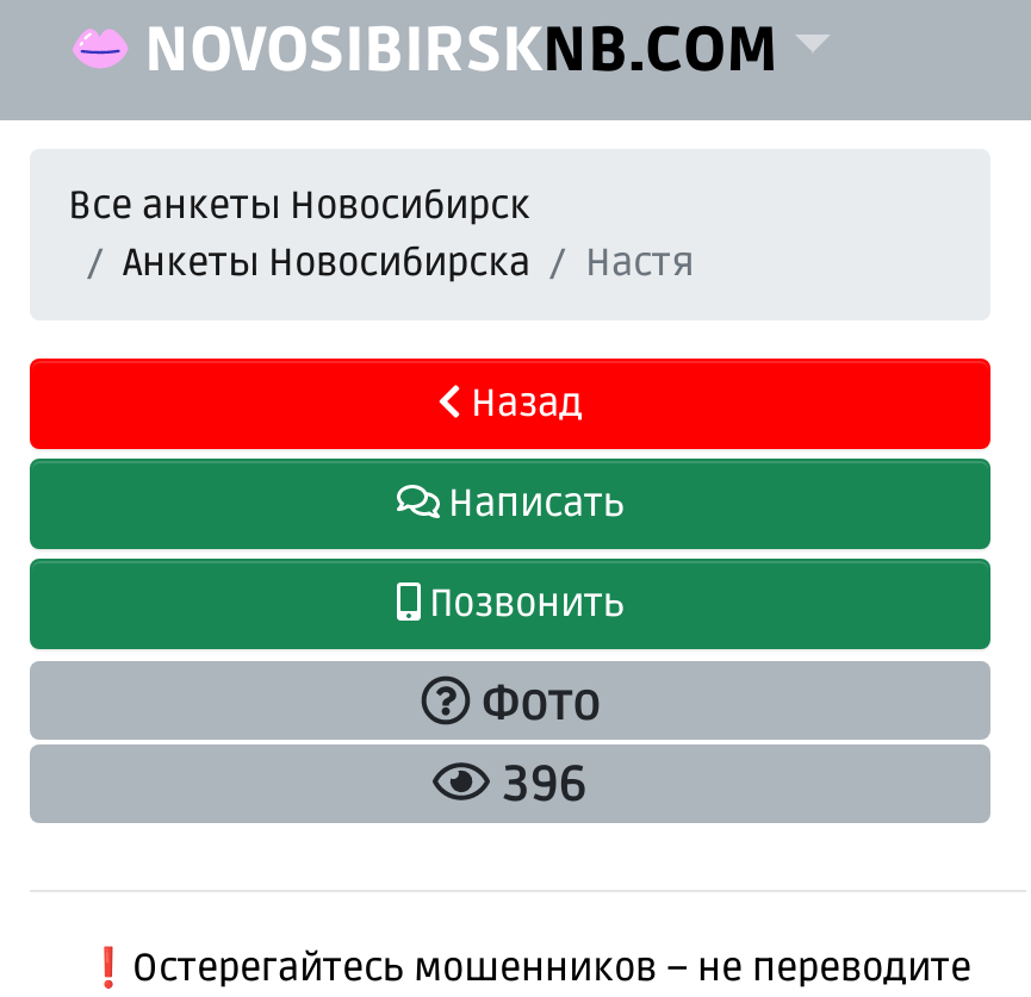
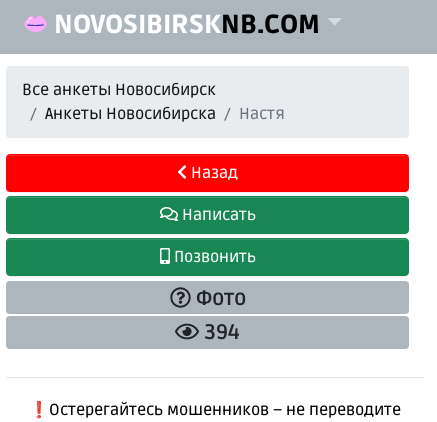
- 396
+ 394
